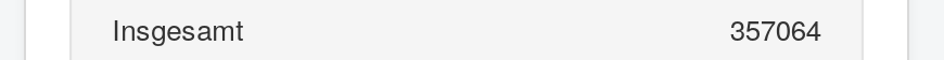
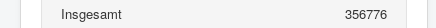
- 357064
+ 356776
